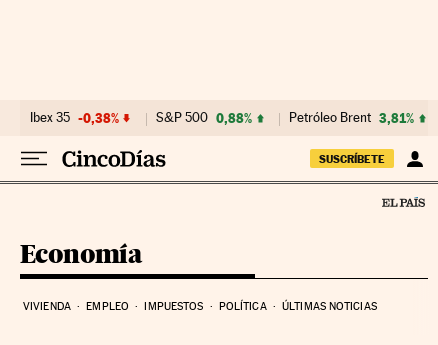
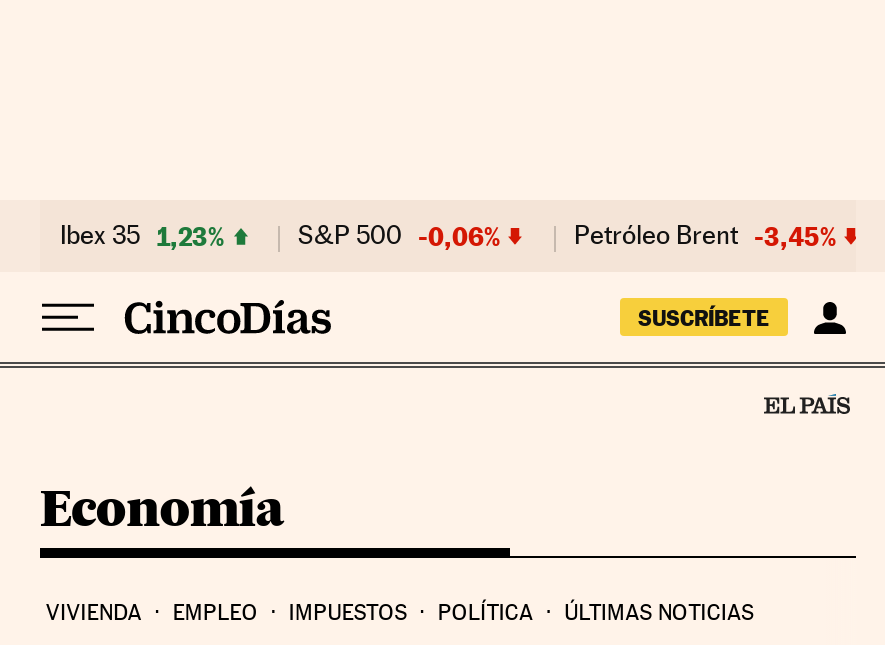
- Ibex 35 -0,38%
+ Ibex 35 1,23%

- S&P 500 0,88%
+ S&P 500 -0,06%

- Petróleo Brent 3,81%
+ Petróleo Brent -3,45%
